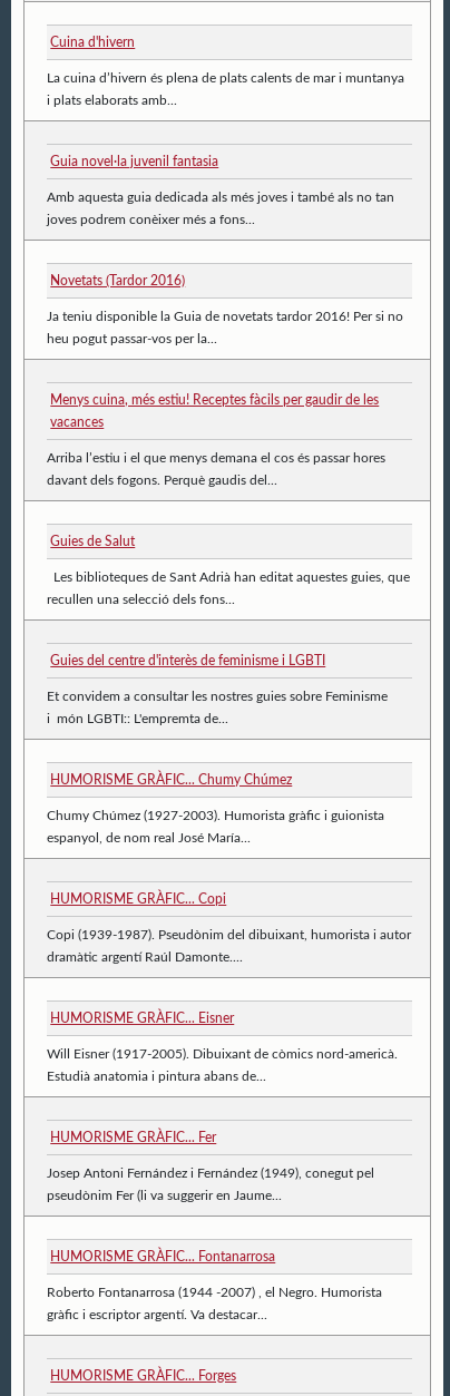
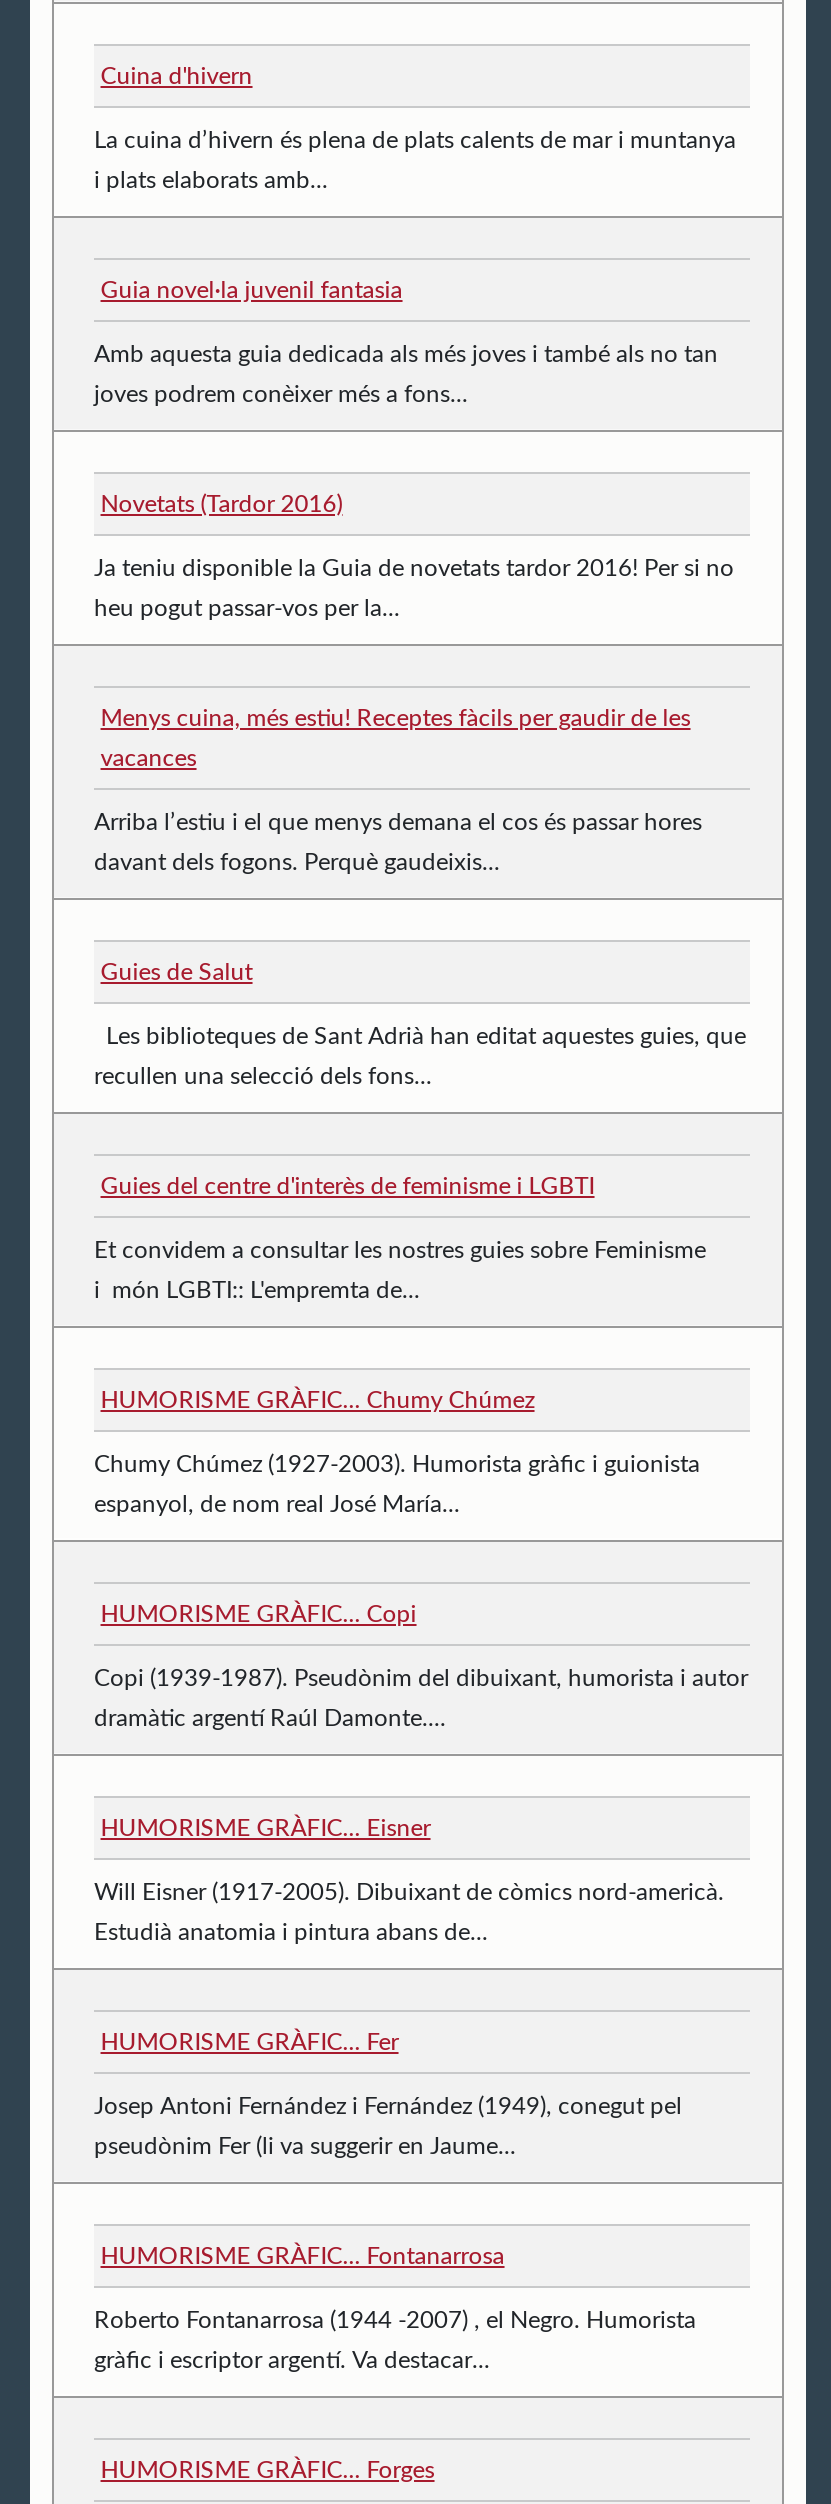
- davant dels fogons. Perquè gaudis del...
+ davant dels fogons. Perquè gaudeixis...
